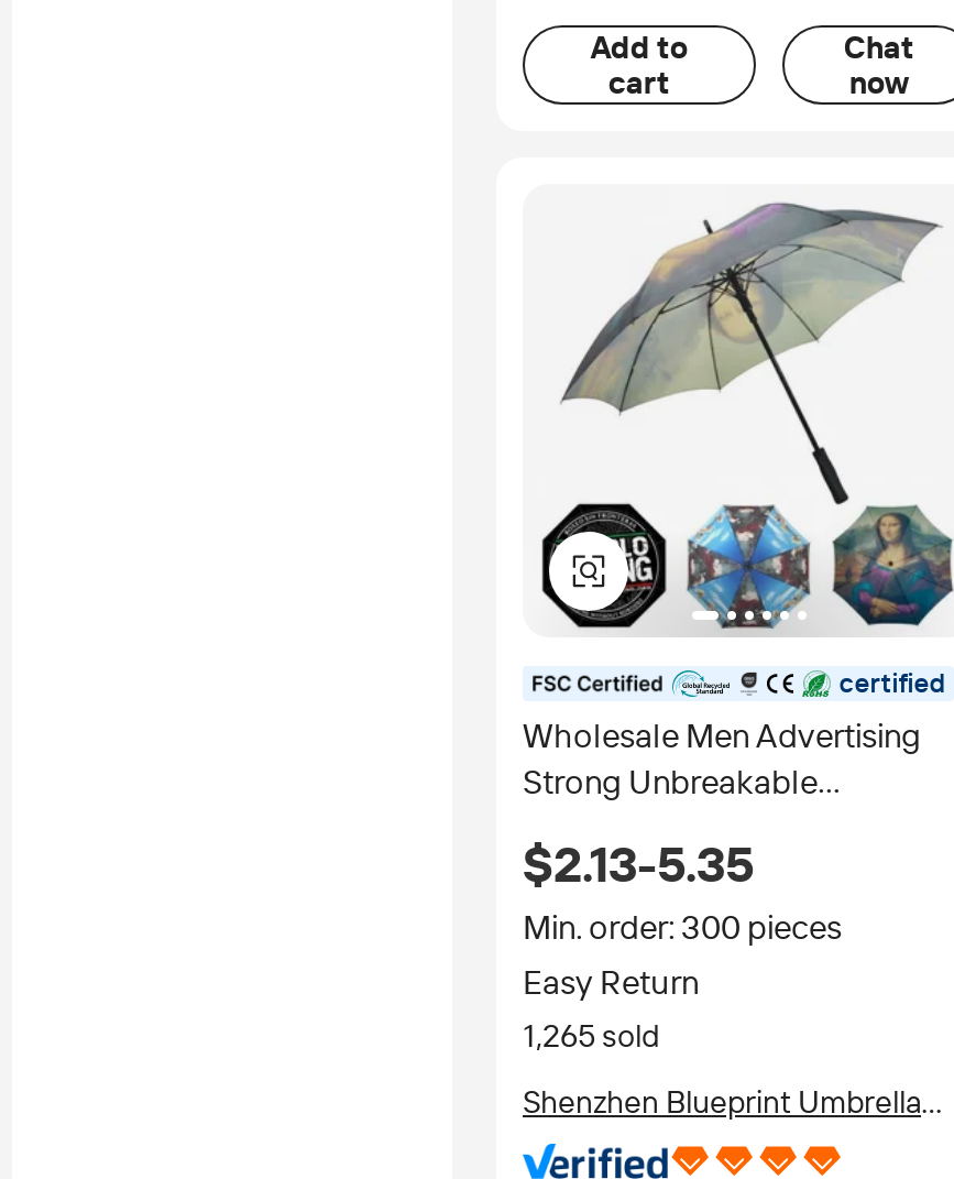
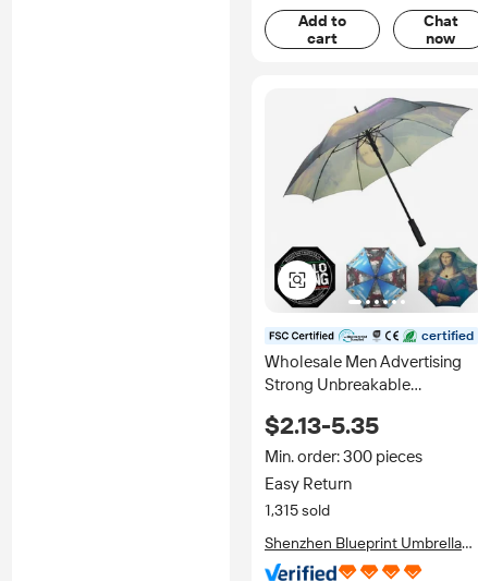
- 1,265 sold
+ 1,315 sold
